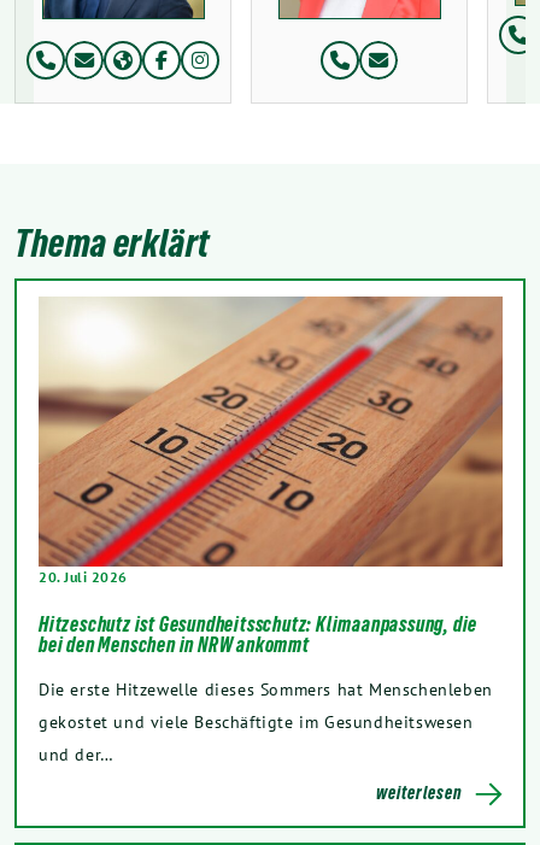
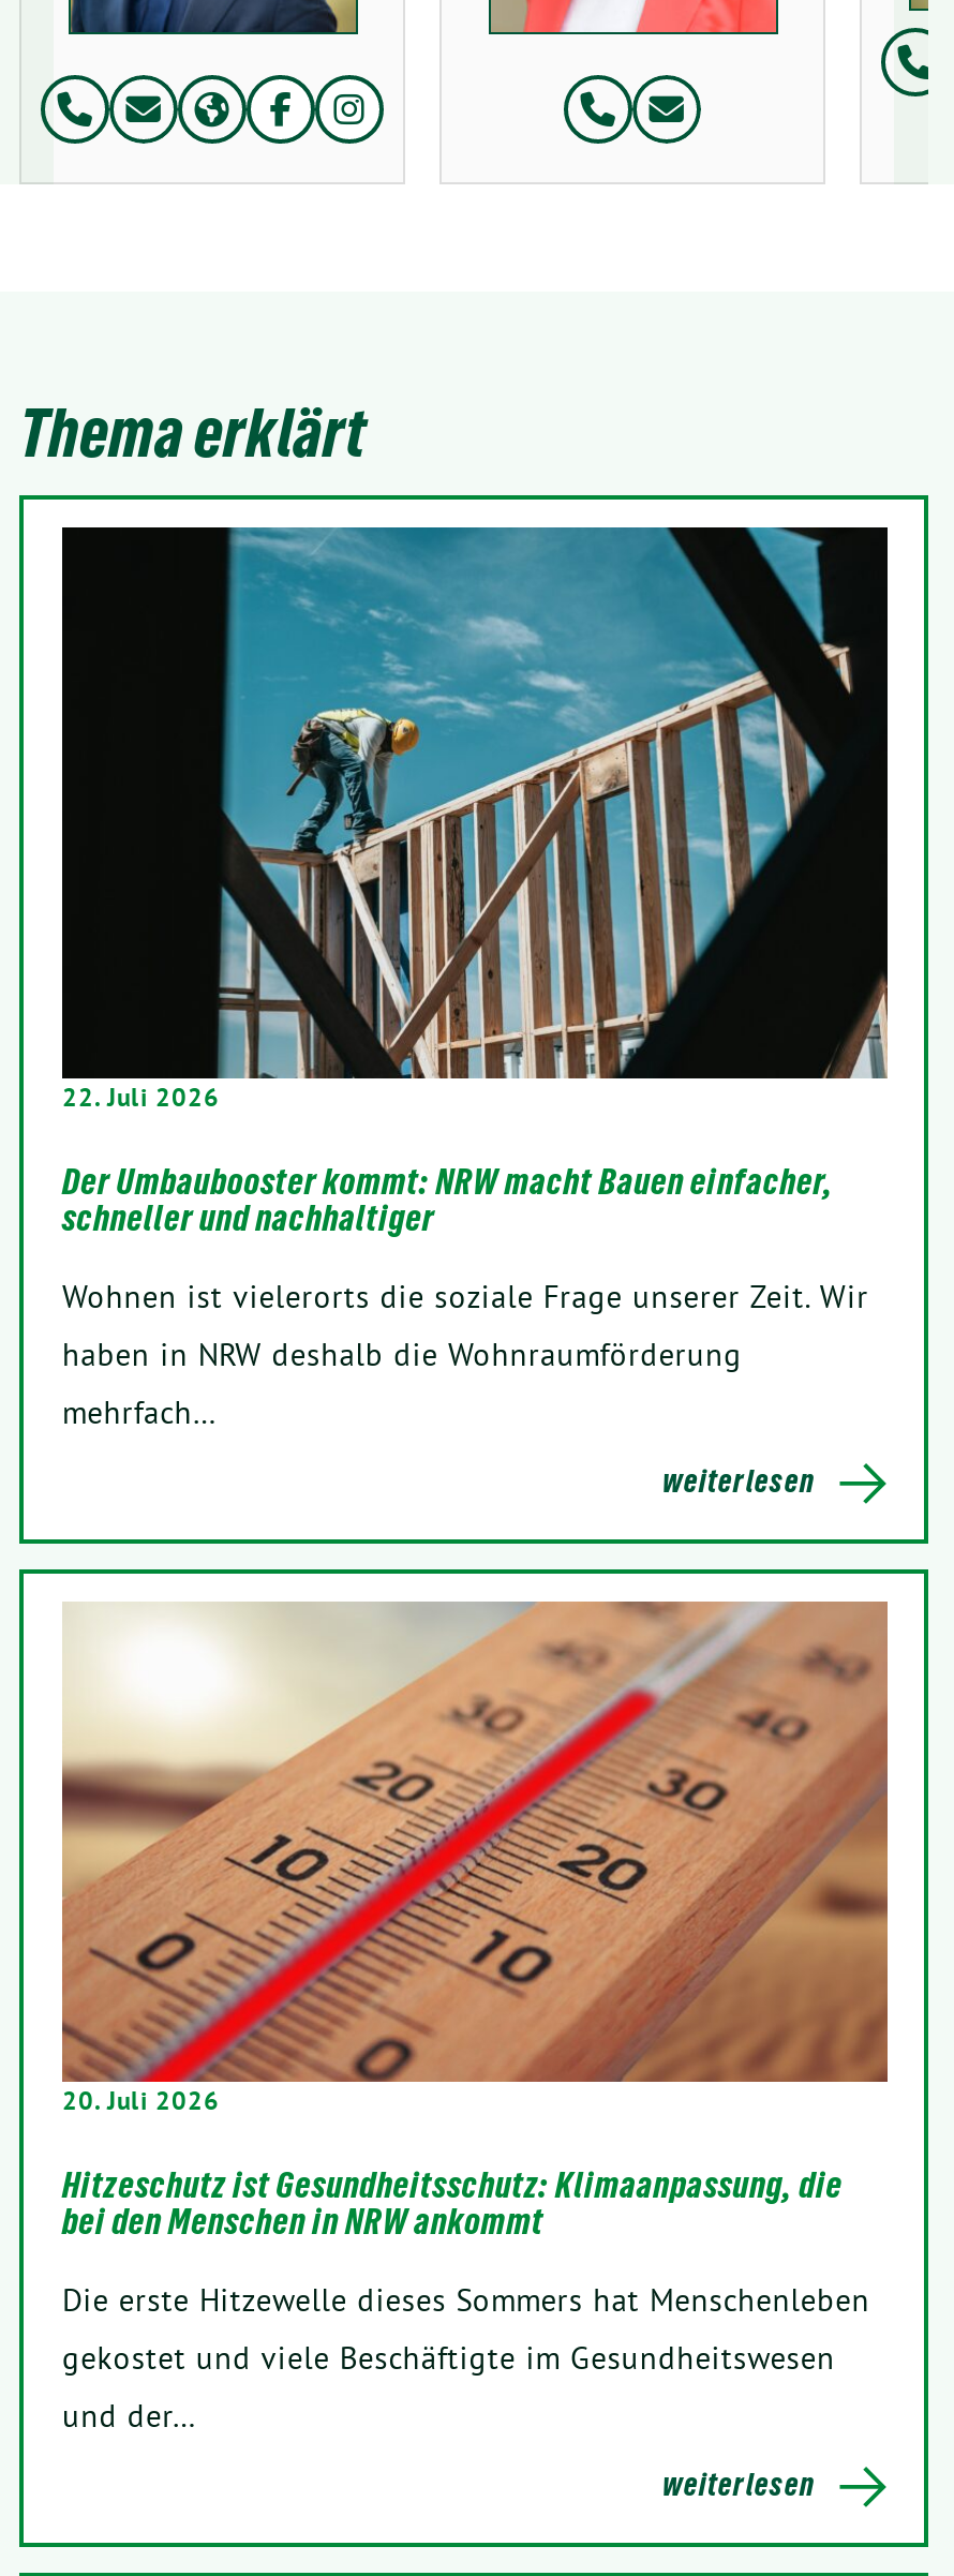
+ [image]
+ 22. Juli 2026
+ Der Umbaubooster kommt: NRW macht Bauen einfacher,
+ schneller und nachhaltiger
+ Wohnen ist vielerorts die soziale Frage unserer Zeit. Wir
+ haben in NRW deshalb die Wohnraumförderung
+ mehrfach…
+ weiterlesen
